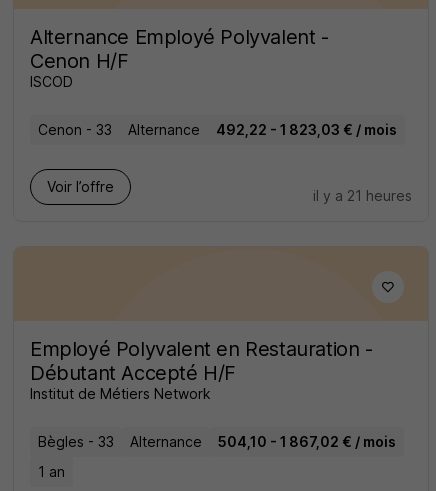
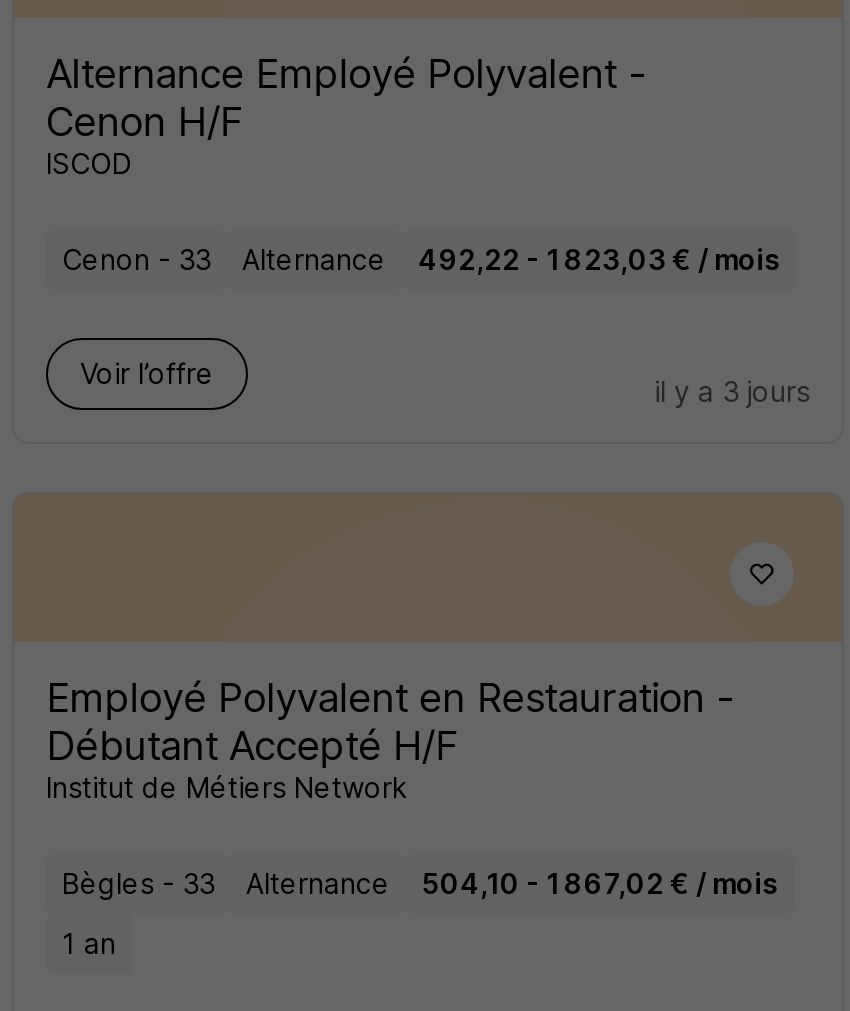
- il y a 21 heures
+ il y a 3 jours
